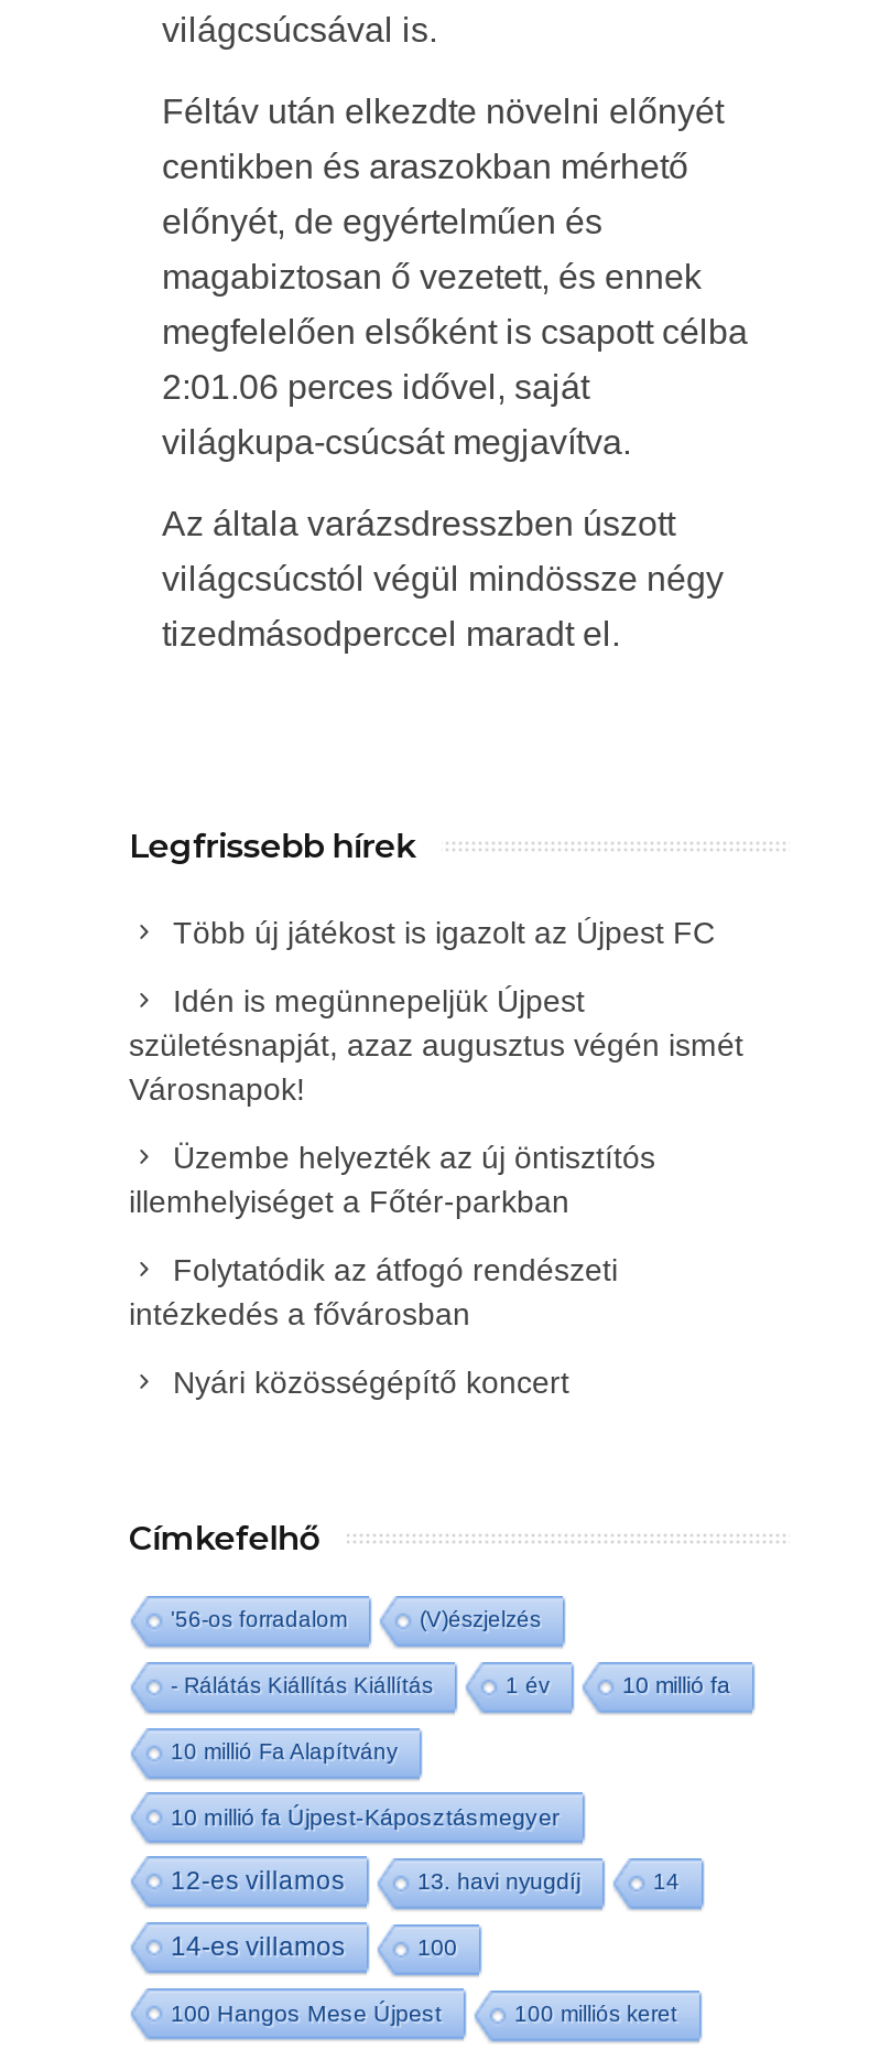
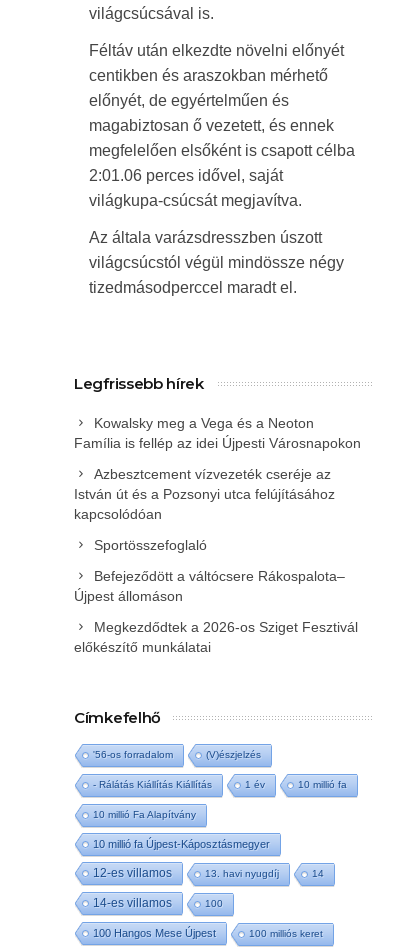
- Több új játékost is igazolt az Újpest FC
+ Kowalsky meg a Vega és a Neoton
+ Família is fellép az idei Újpesti Városnapokon

- Idén is megünnepeljük Újpest
- születésnapját, azaz augusztus végén ismét
- Városnapok!
+ Azbesztcement vízvezeték cseréje az
+ István út és a Pozsonyi utca felújításához
+ kapcsolódóan

- Üzembe helyezték az új öntisztítós
- illemhelyiséget a Főtér-parkban
+ Sportösszefoglaló

- Folytatódik az átfogó rendészeti
- intézkedés a fővárosban
+ Befejeződött a váltócsere Rákospalota–
+ Újpest állomáson

- Nyári közösségépítő koncert
+ Megkezdődtek a 2026-os Sziget Fesztivál
+ előkészítő munkálatai
